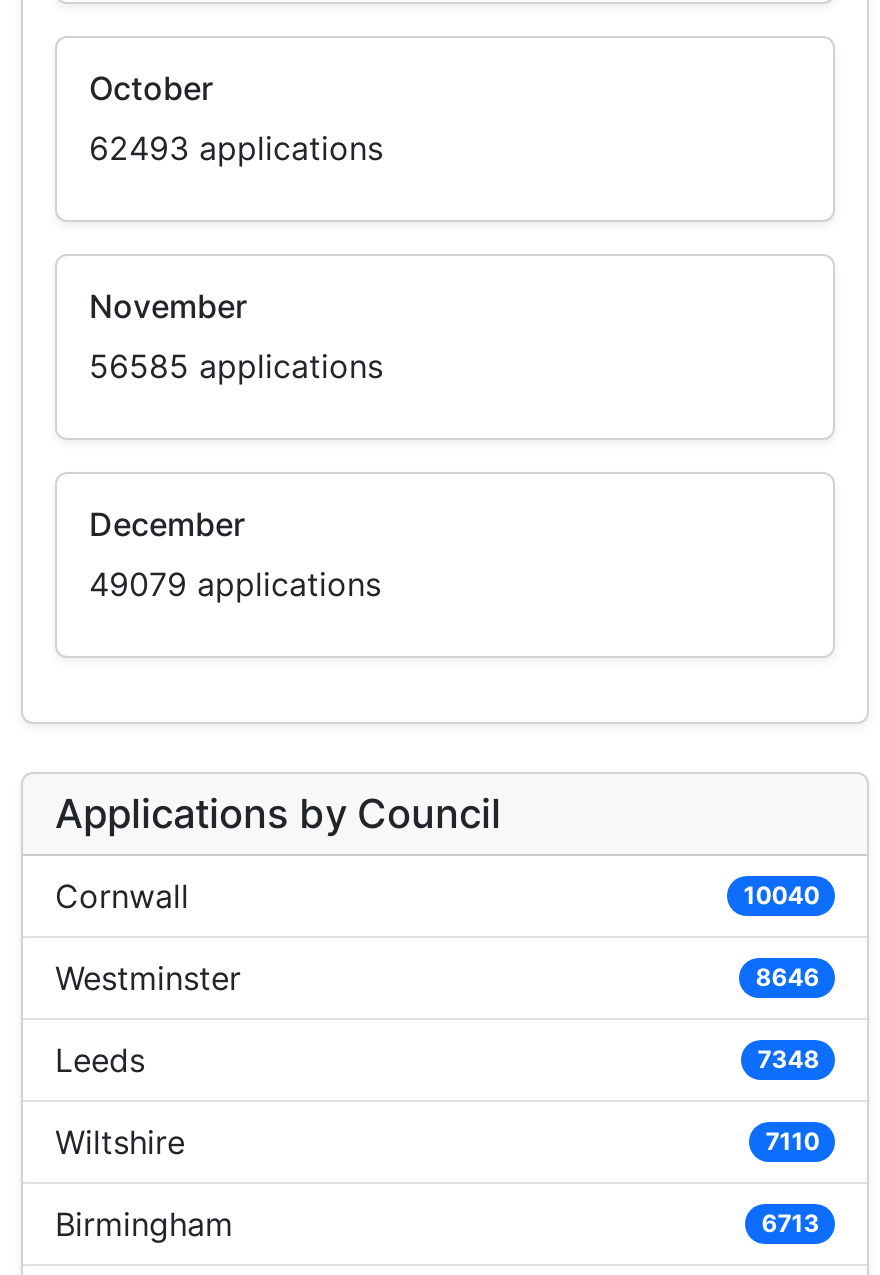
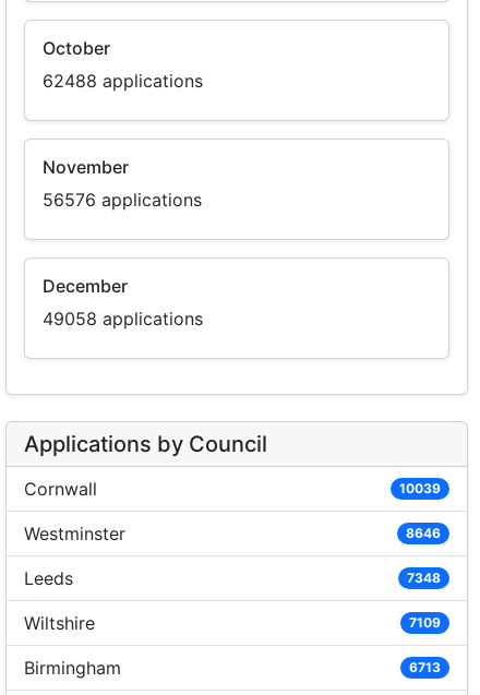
- 62493 applications
+ 62488 applications

- 56585 applications
+ 56576 applications

- 49079 applications
+ 49058 applications

- 10040
+ 10039

- 7110
+ 7109
